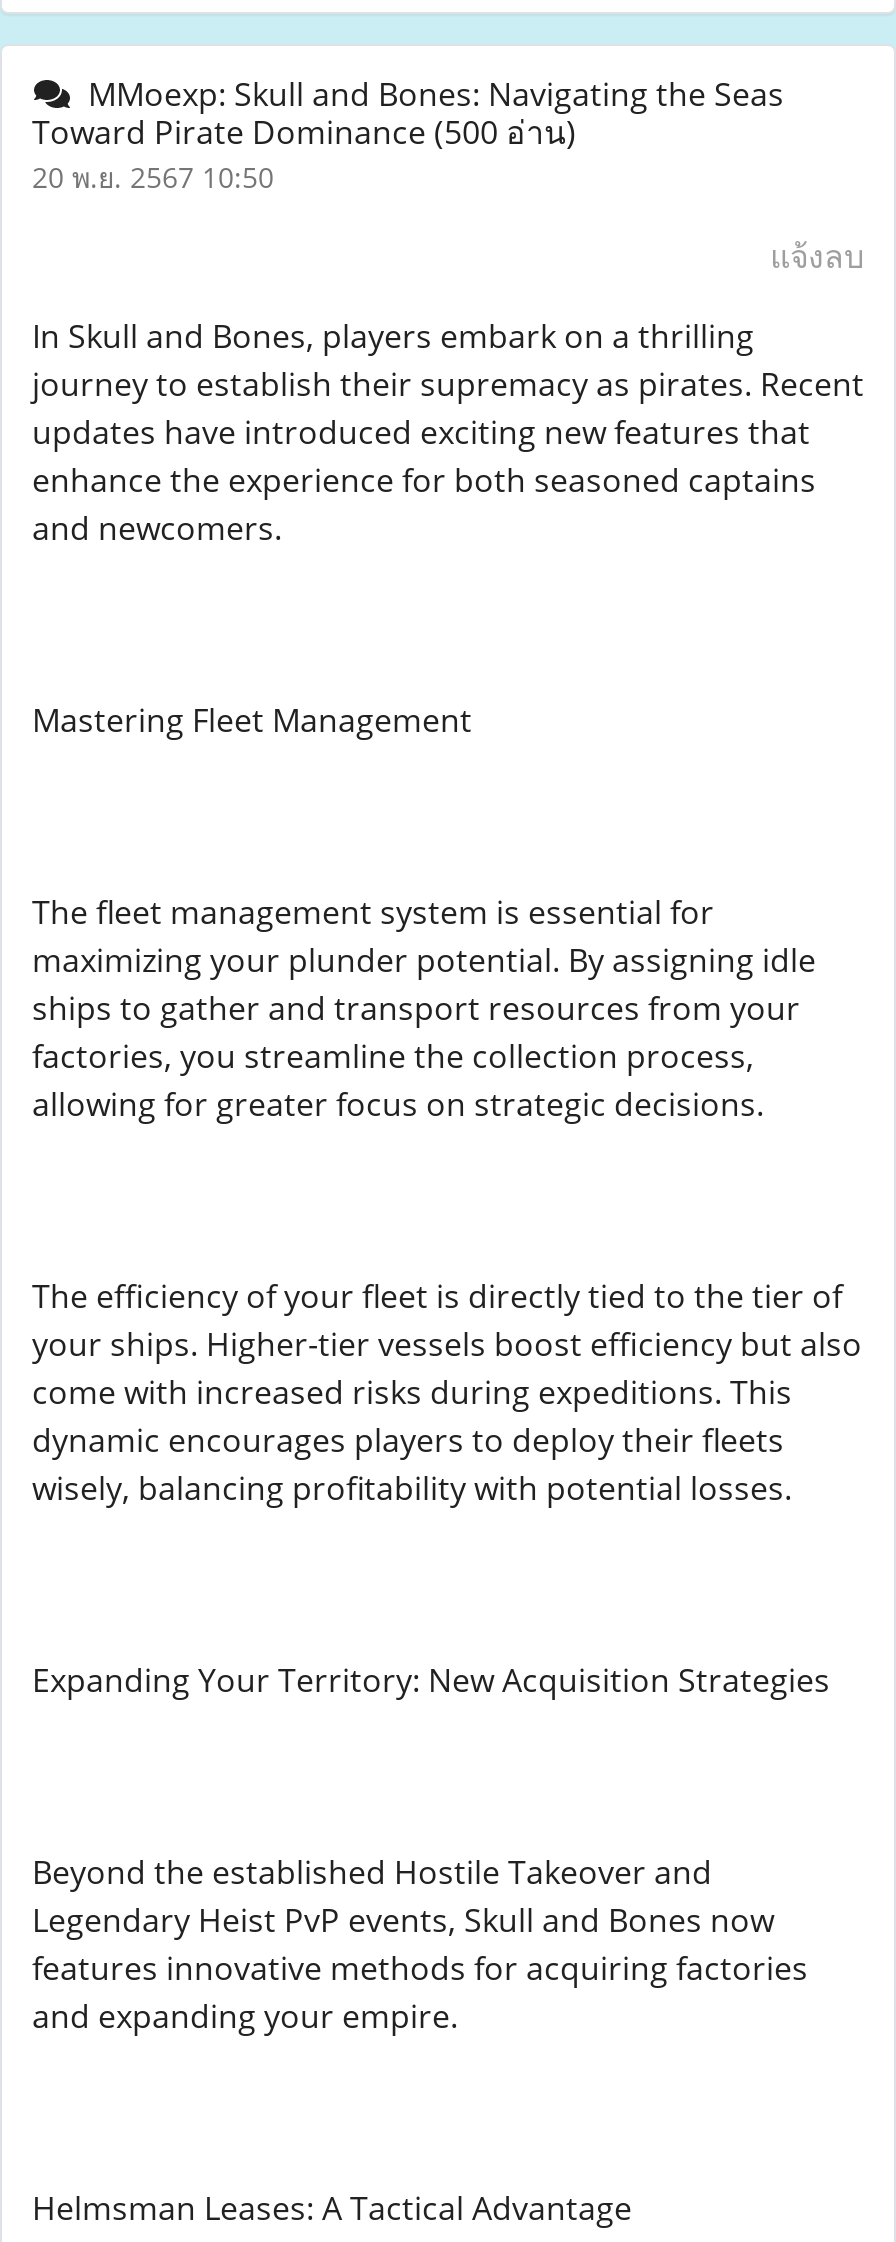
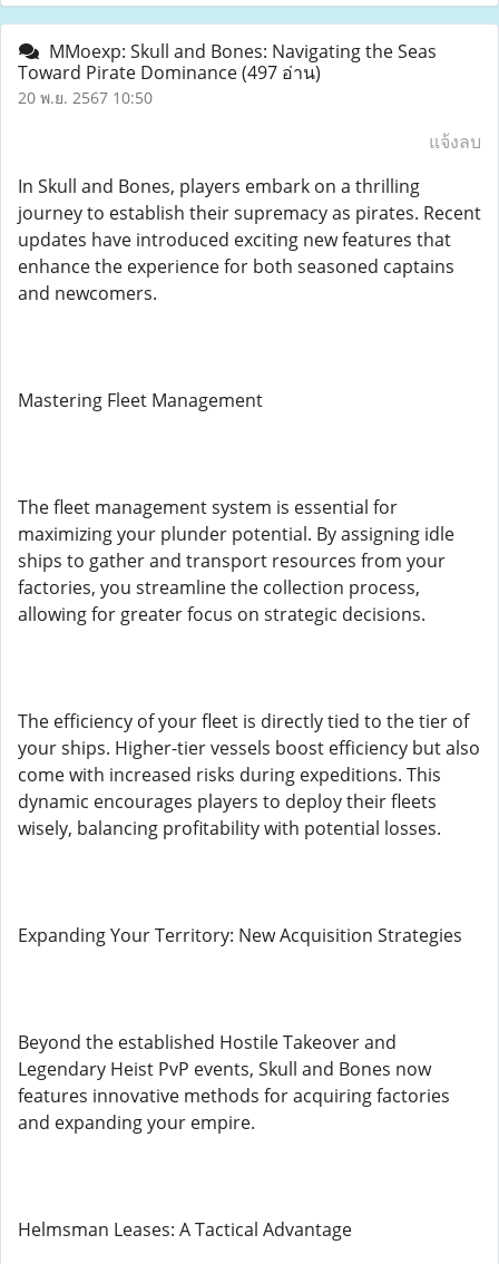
- Toward Pirate Dominance (500 อ่าน)
+ Toward Pirate Dominance (497 อ่าน)
